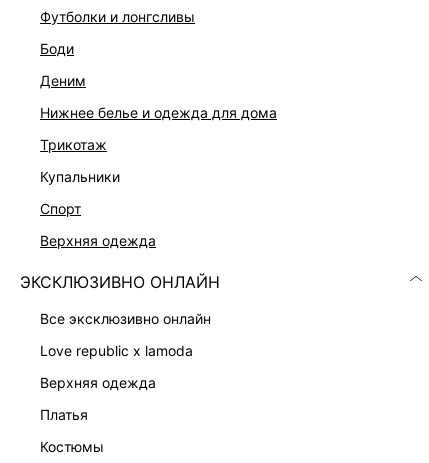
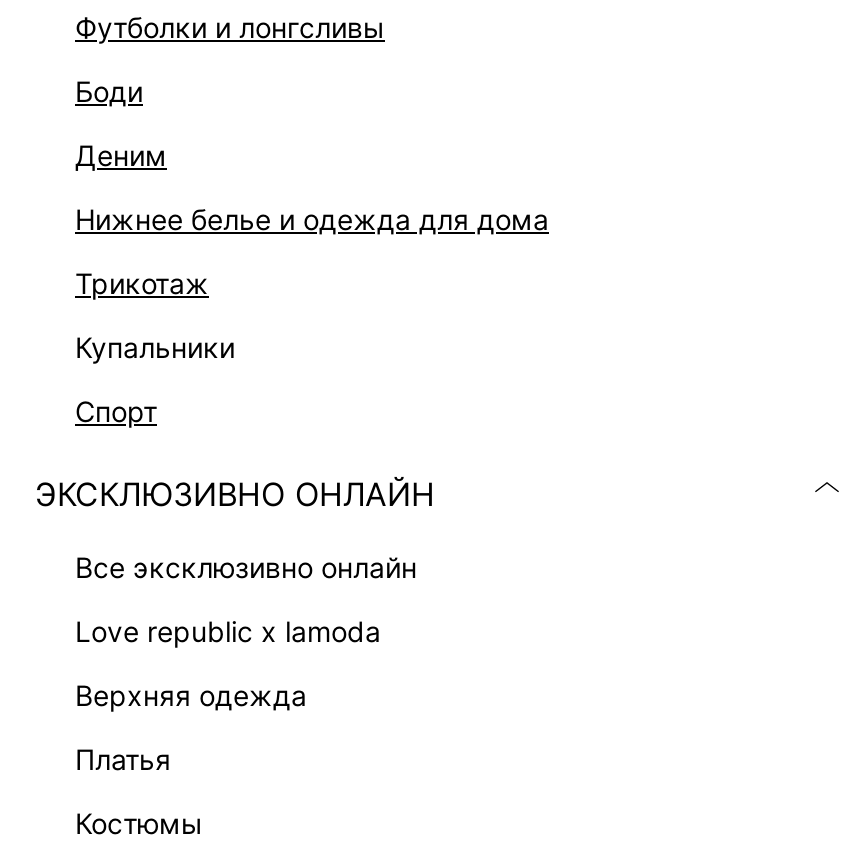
- верхняя одежда
